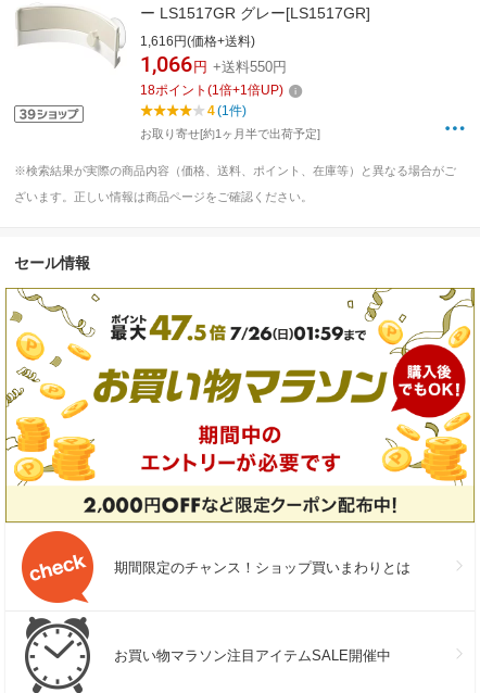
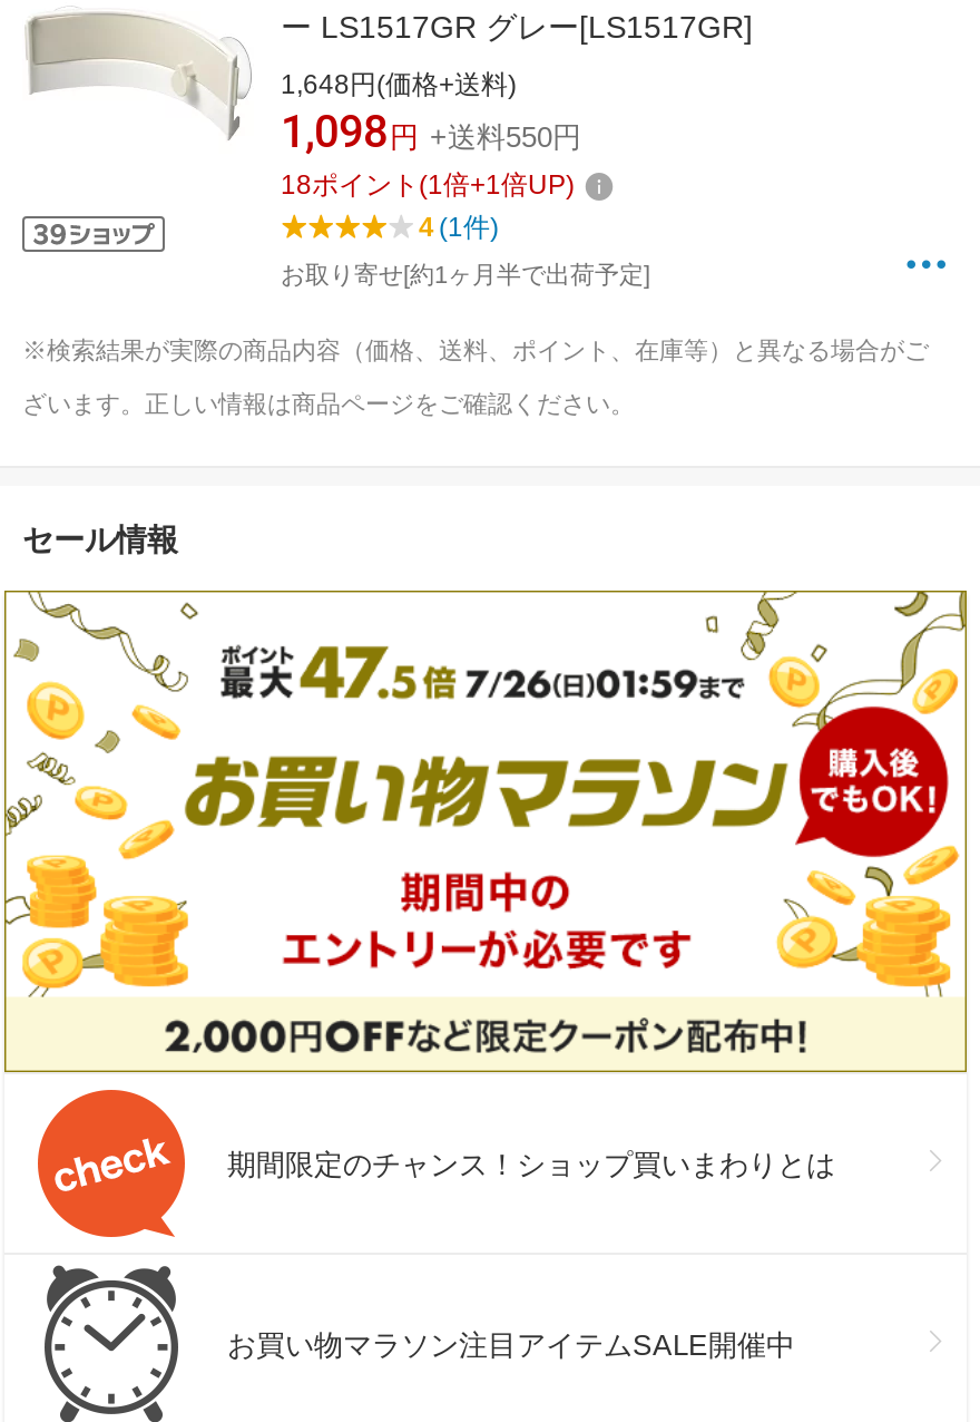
- 1,616円(価格+送料)
+ 1,648円(価格+送料)

- 1,066円 +送料550円
+ 1,098円 +送料550円
